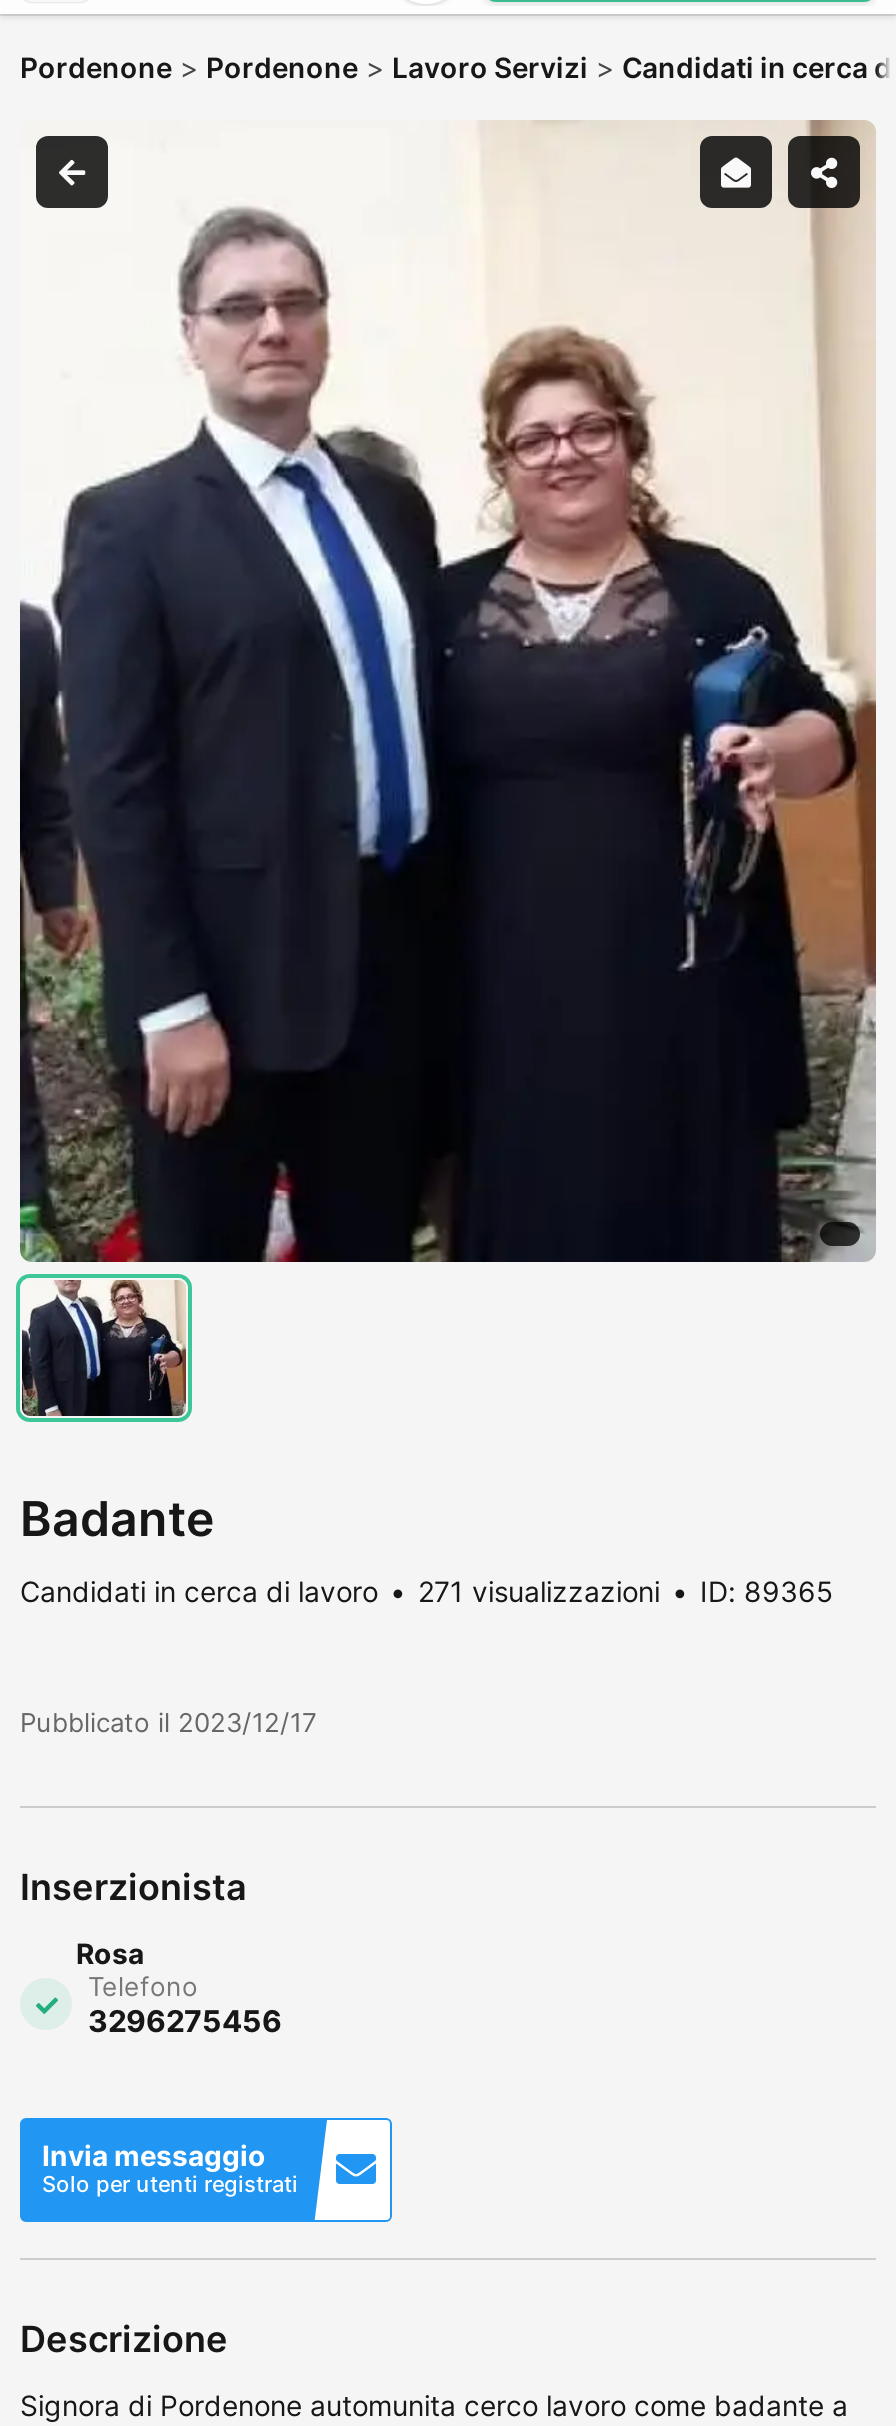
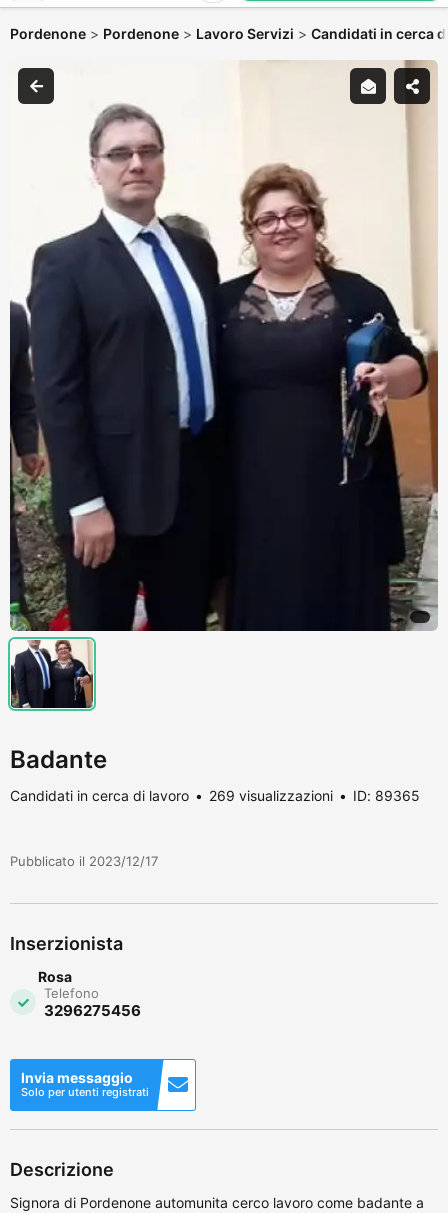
- 271 visualizzazioni
+ 269 visualizzazioni
